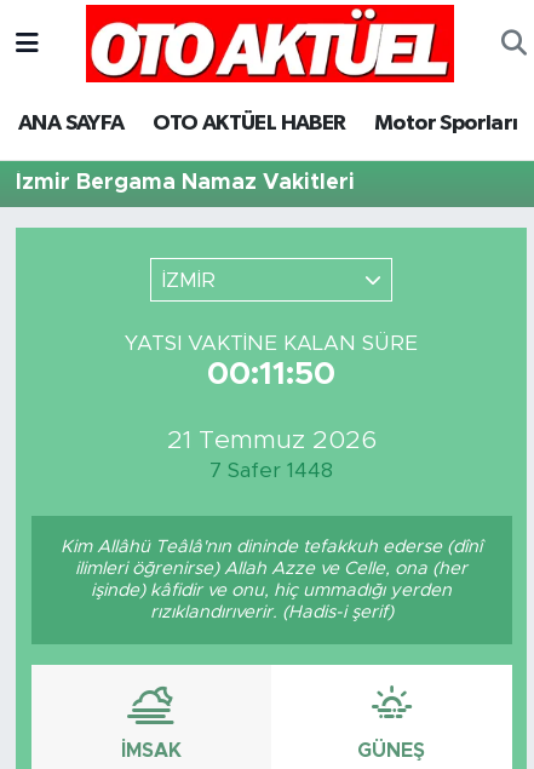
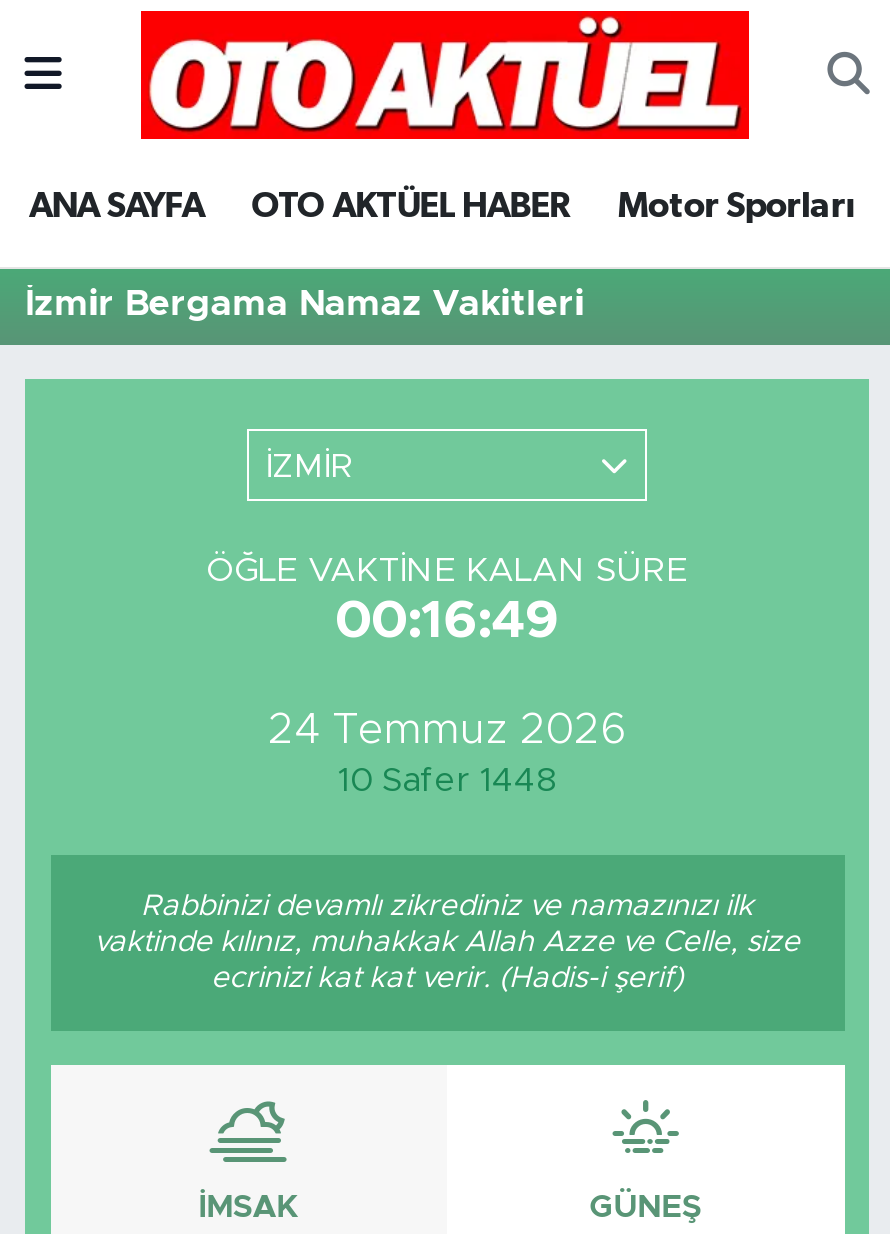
- YATSI VAKTINE KALAN SÜRE
- 00:11:50
+ ÖĞLE VAKTINE KALAN SÜRE
+ 00:16:49

- 21 Temmuz 2026
- 7 Safer 1448
+ 24 Temmuz 2026
+ 10 Safer 1448

- Kim Allâhü Teâlâ'nın dininde tefakkuh ederse (dînî
- ilimleri öğrenirse) Allah Azze ve Celle, ona (her
- işinde) kâfidir ve onu, hiç ummadığı yerden
- rızıklandırıverir. (Hadis-i şerif)
+ Rabbinizi devamlı zikrediniz ve namazınızı ilk
+ vaktinde kılınız, muhakkak Allah Azze ve Celle, size
+ ecrinizi kat kat verir. (Hadis-i şerif)
